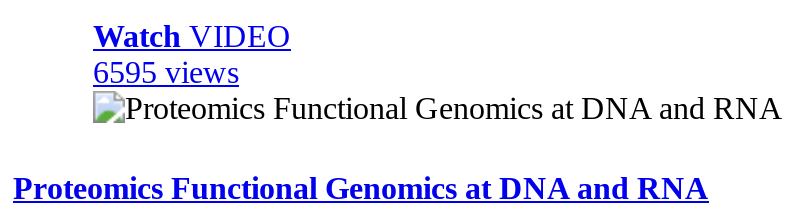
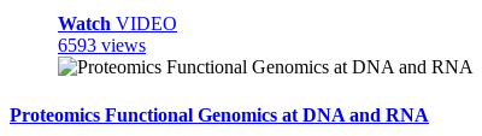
- 6595 views
+ 6593 views
